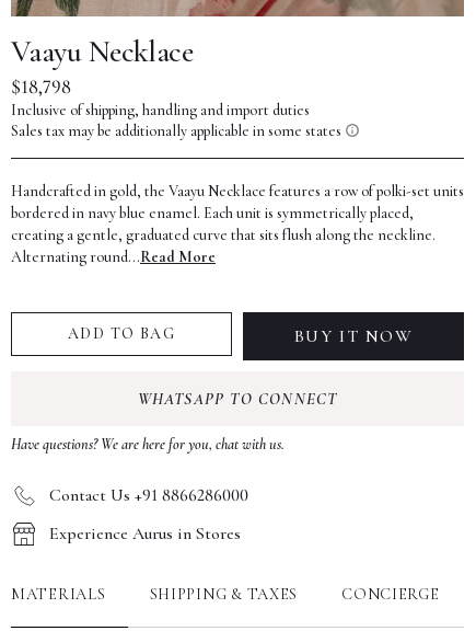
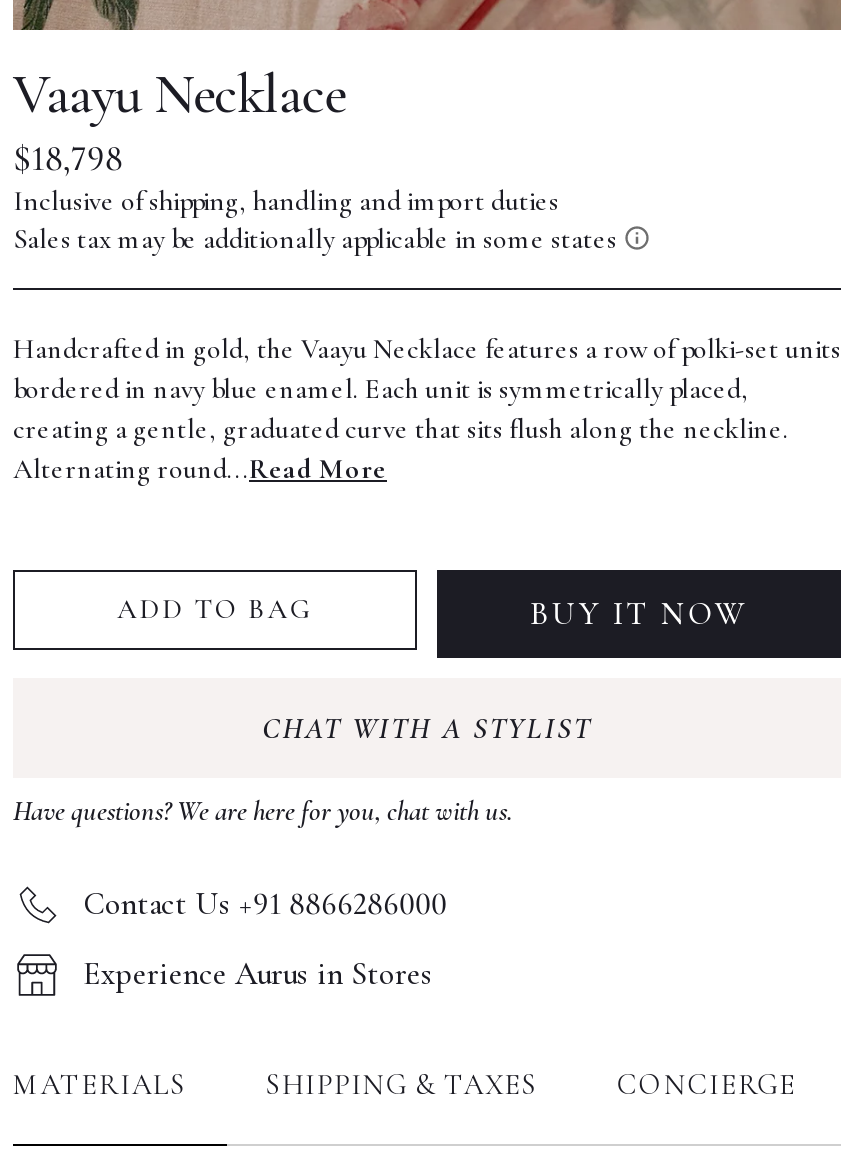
- WHATSAPP TO CONNECT
+ CHAT WITH A STYLIST
